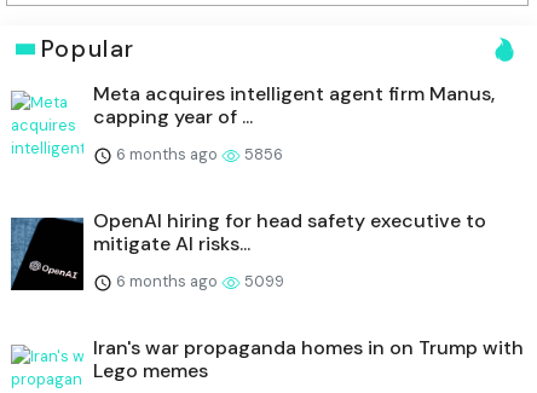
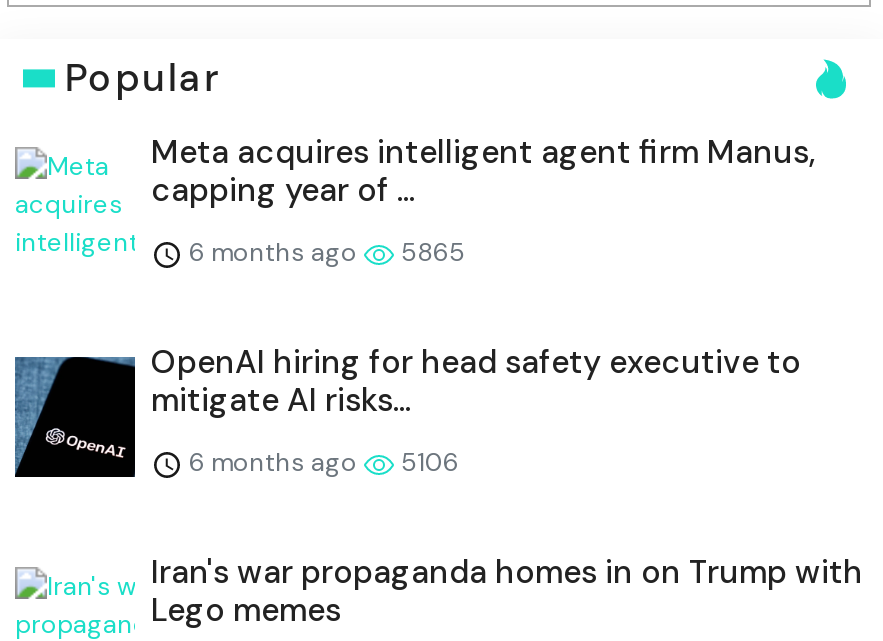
- 6 months ago 5856
+ 6 months ago 5865

- 6 months ago 5099
+ 6 months ago 5106
